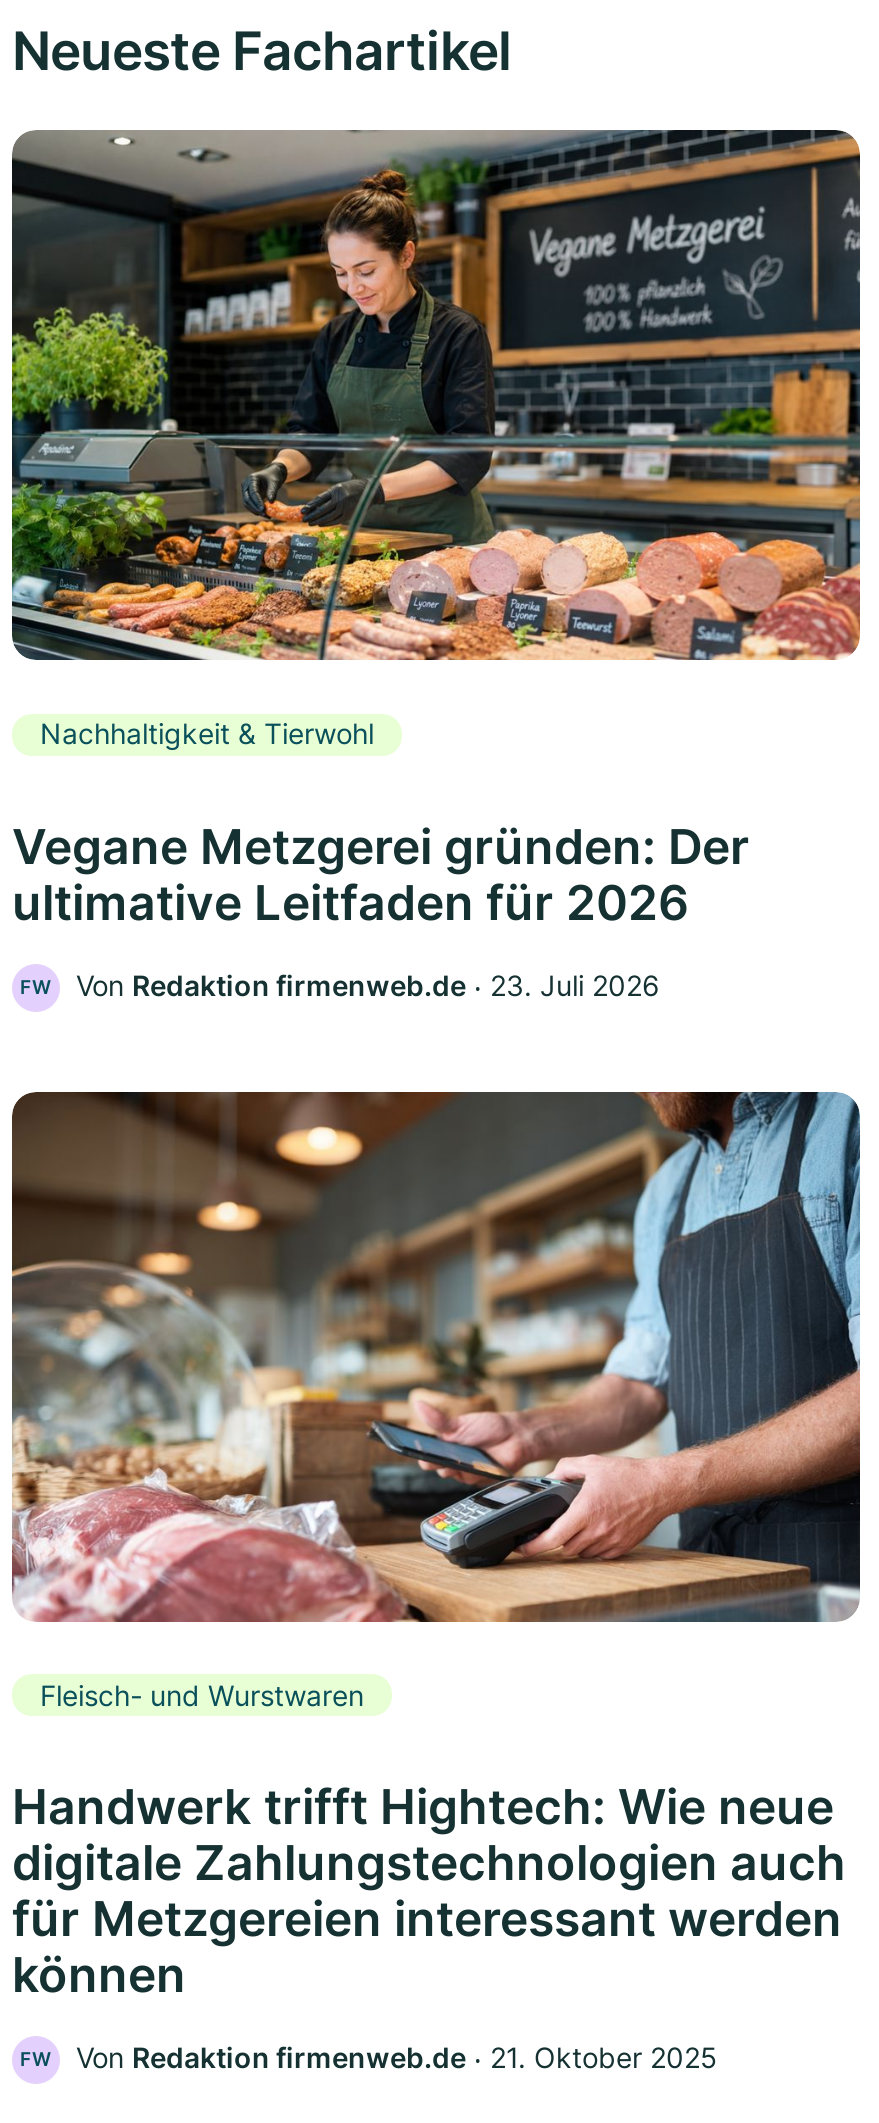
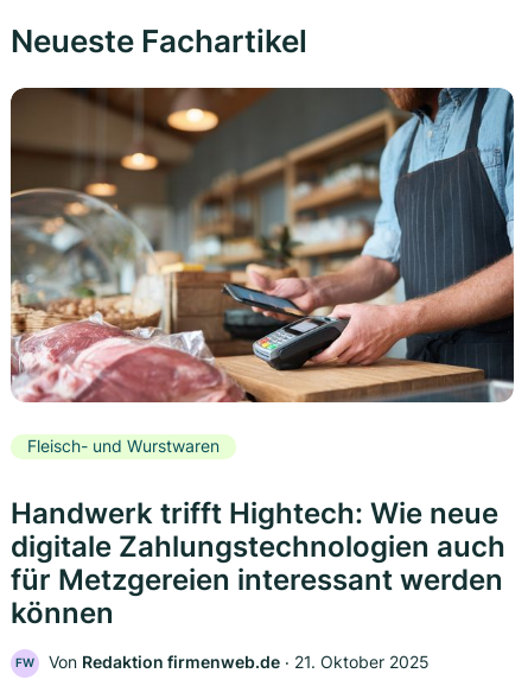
- [image]
- Nachhaltigkeit & Tierwohl
- Vegane Metzgerei gründen: Der
- ultimative Leitfaden für 2026
- FW
- Von Redaktion firmenweb.de ‧ 23. Juli 2026
